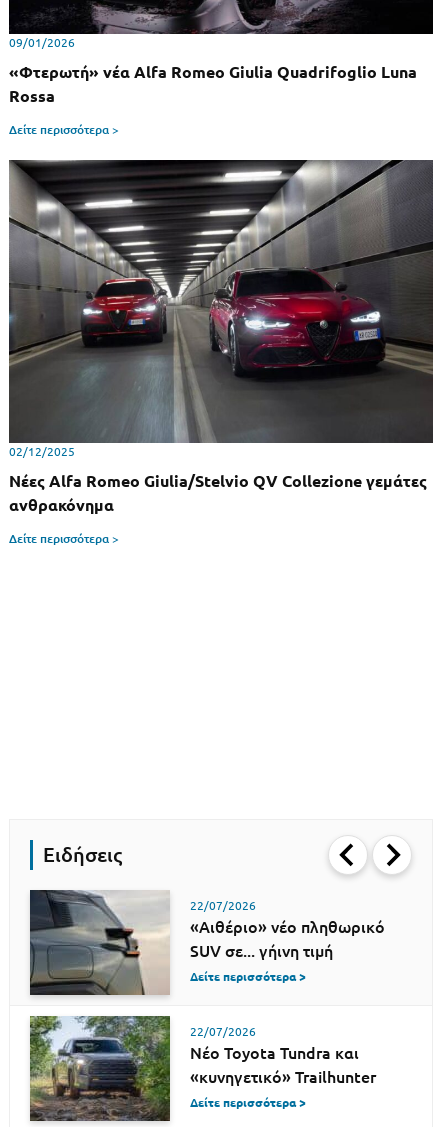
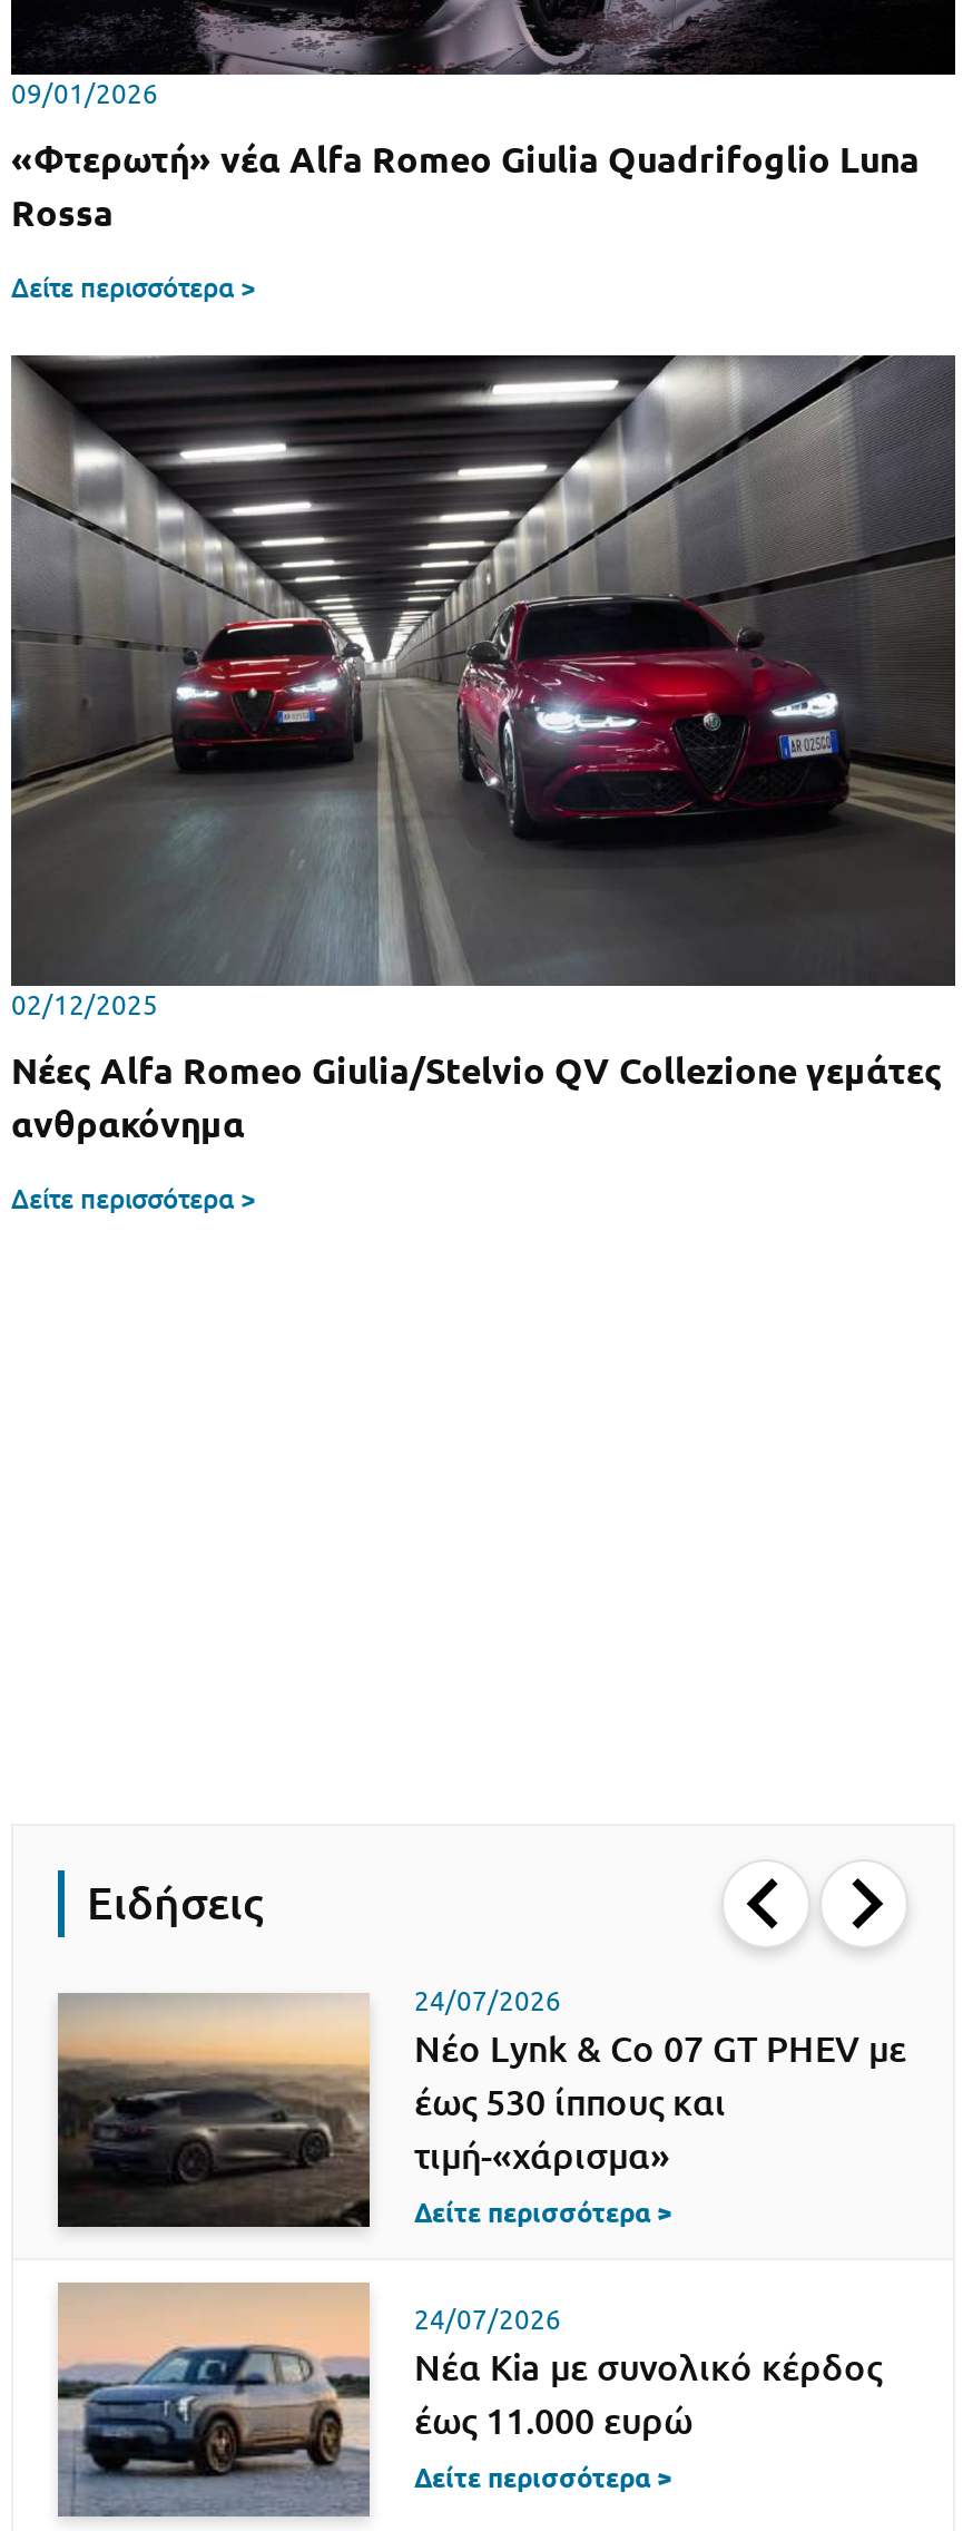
- [image]
- 22/07/2026
- «Αιθέριο» νέο πληθωρικό
- SUV σε... γήινη τιμή
+ [image]
+ 24/07/2026
+ Νέο Lynk & Co 07 GT PHEV με
+ έως 530 ίππους και
+ τιμή-«χάρισμα»

- [image]
- 22/07/2026
- Νέο Toyota Tundra και
- «κυνηγετικό» Trailhunter
+ [image]
+ 24/07/2026
+ Νέα Kia με συνολικό κέρδος
+ έως 11.000 ευρώ
